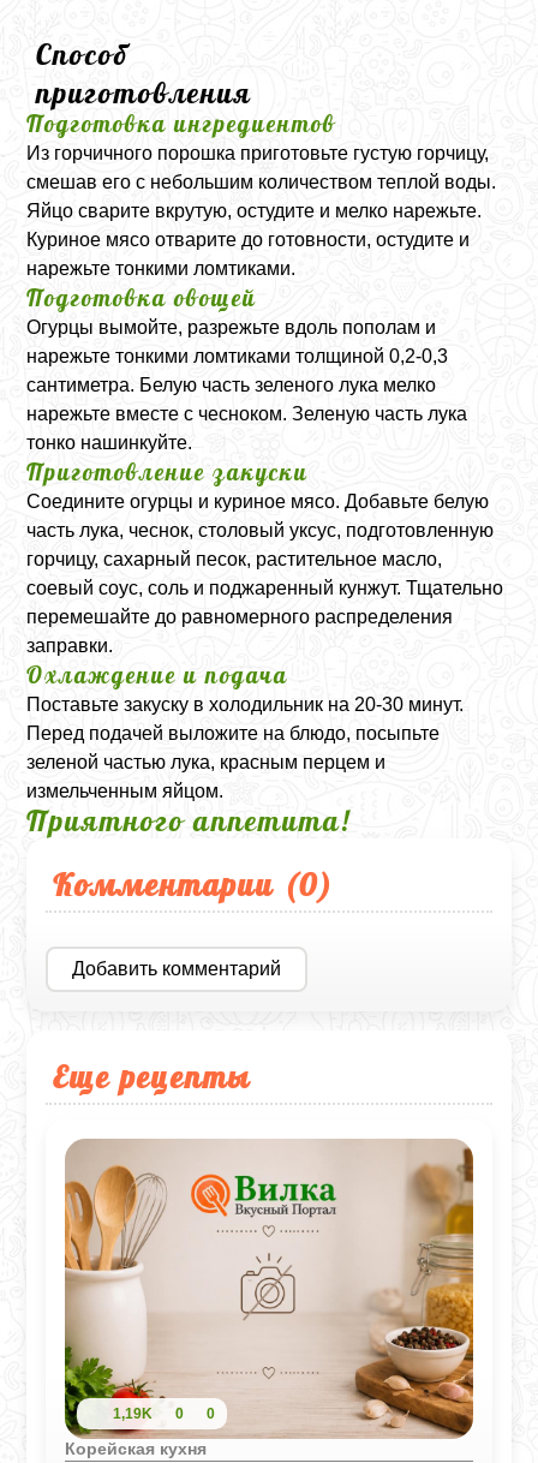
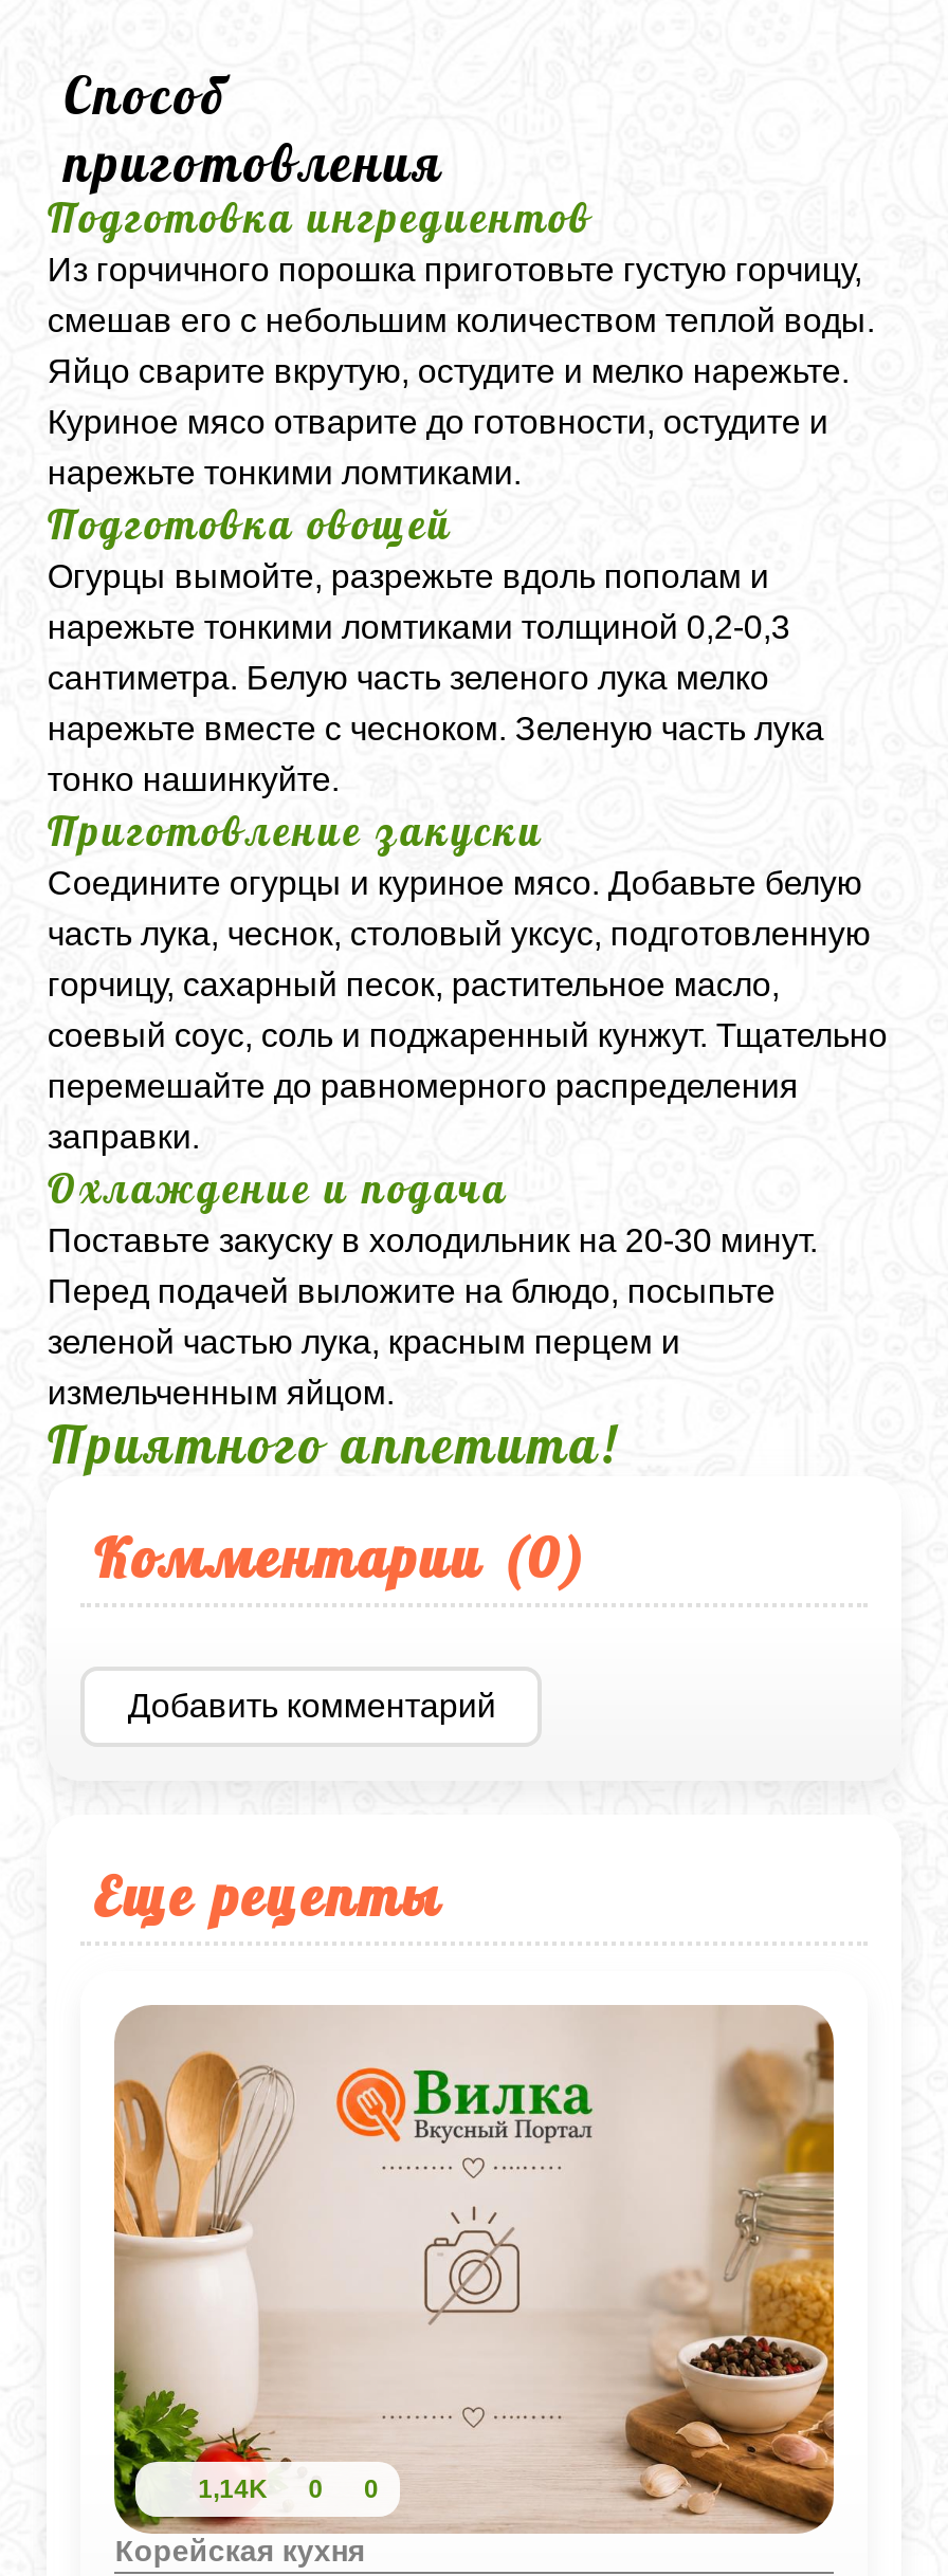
- 1,19K 0 0
+ 1,14K 0 0
